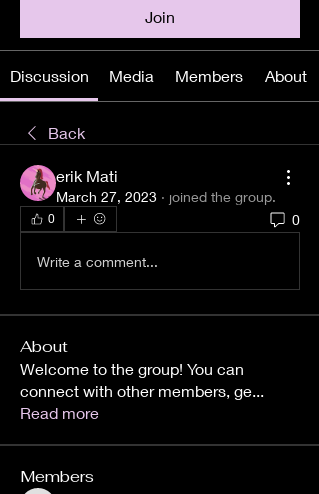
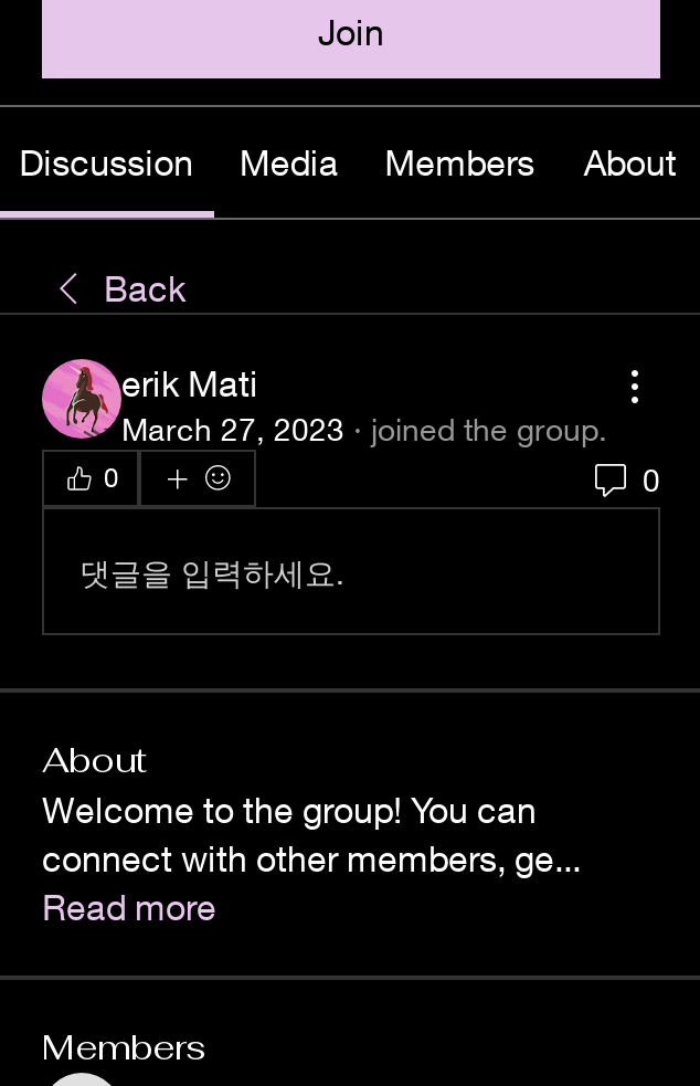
- Write a comment...
+ 댓글을 입력하세요.
